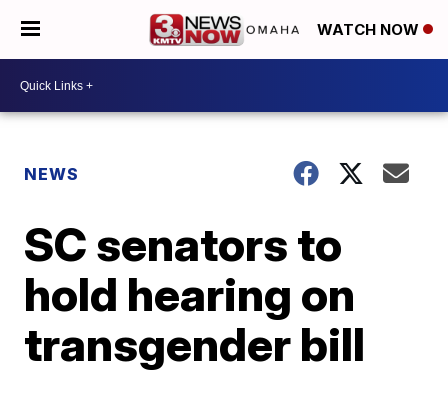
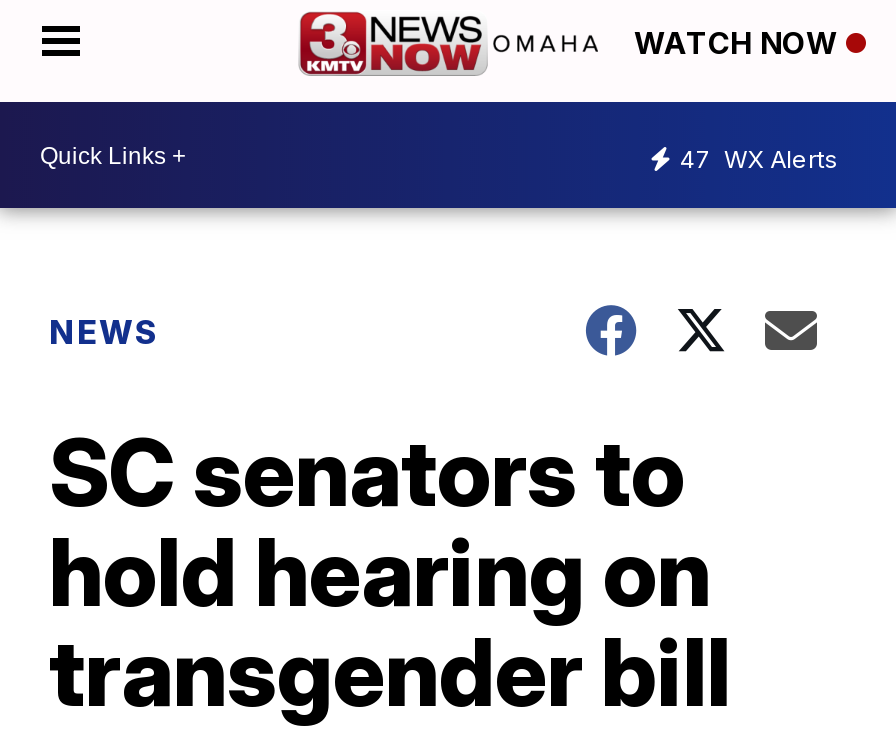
+ 47 WX Alerts
